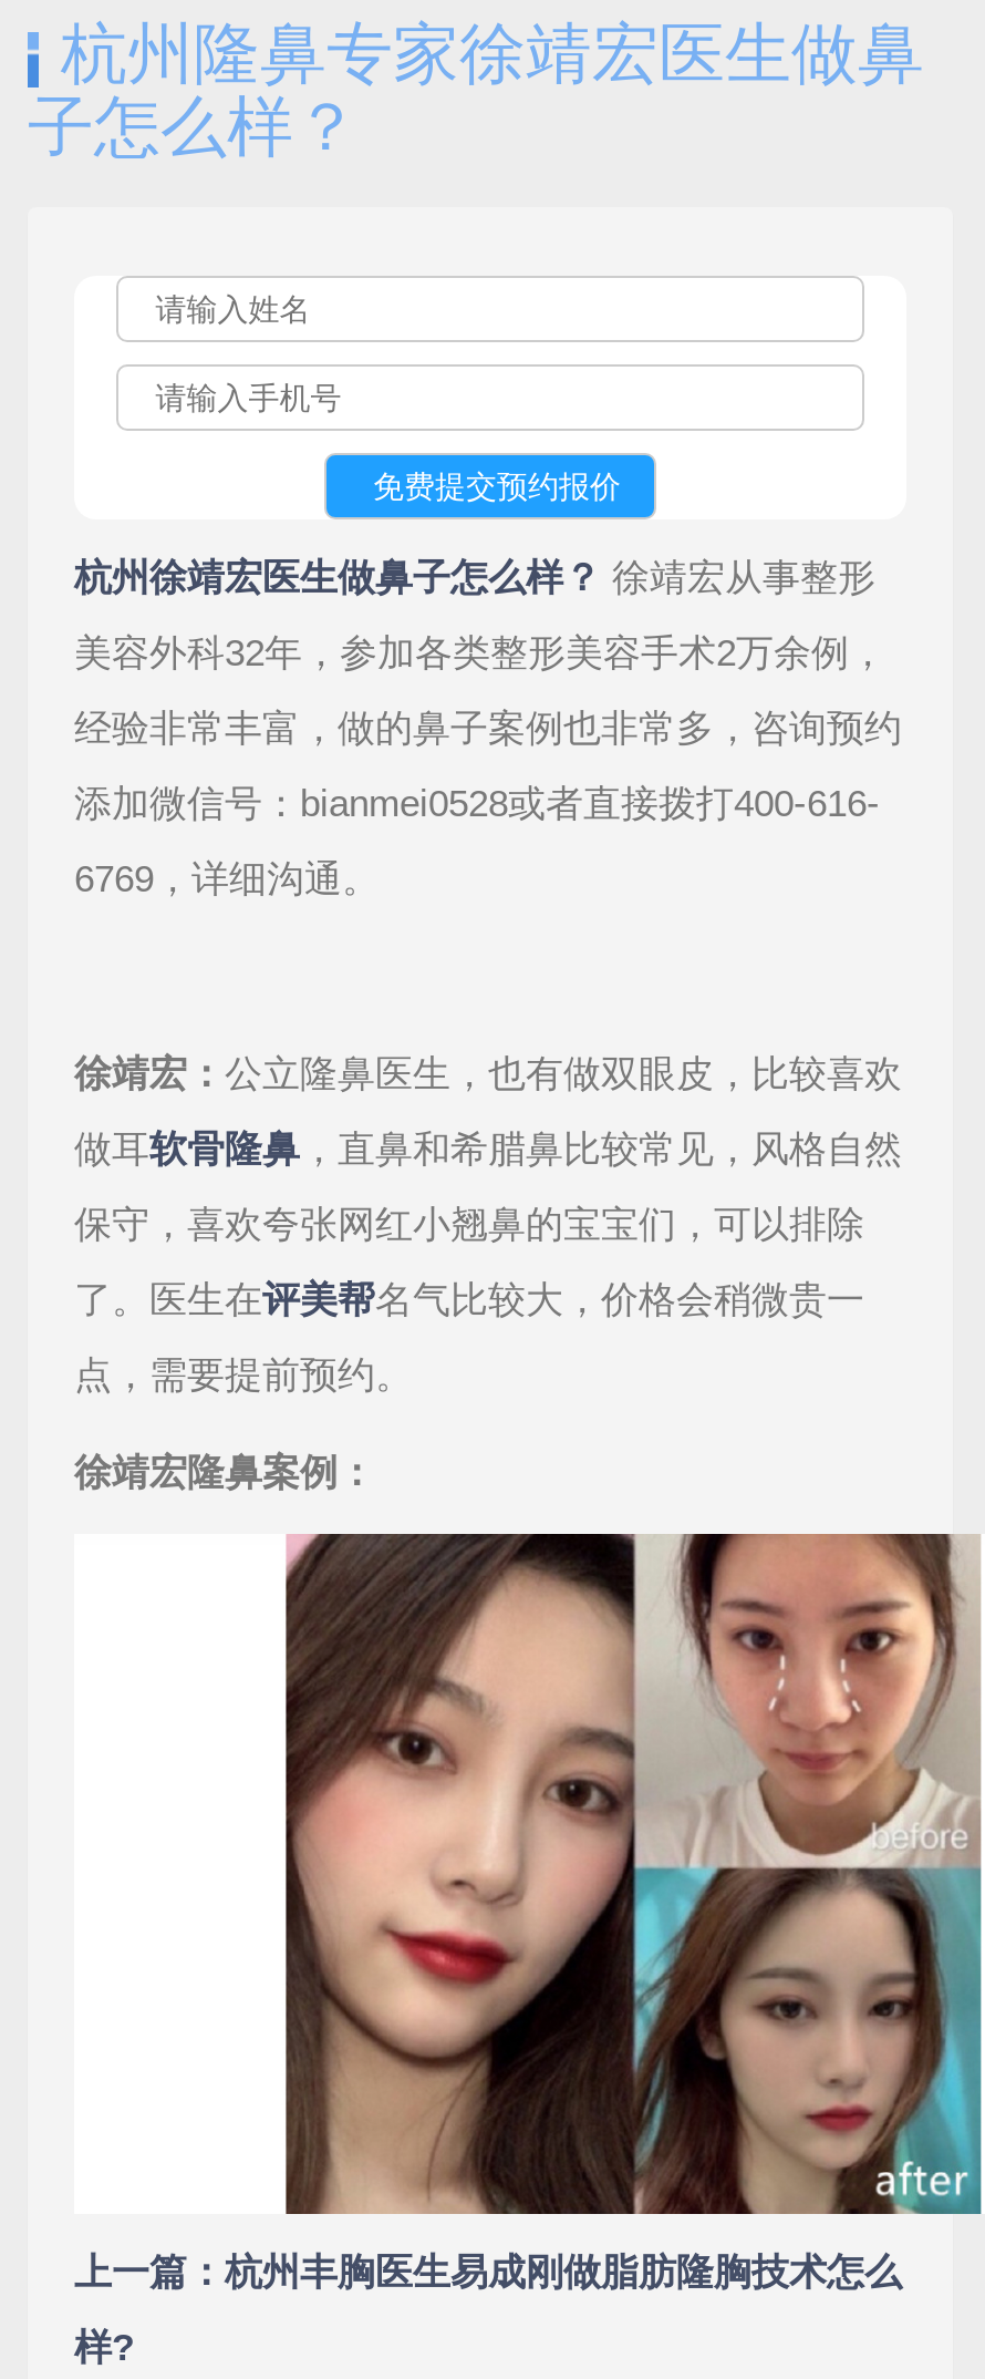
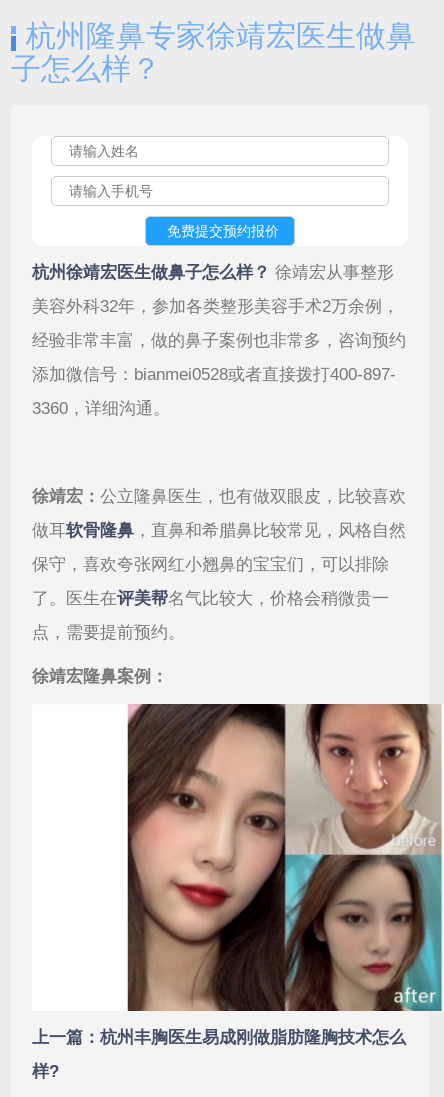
- 添加微信号：bianmei0528或者直接拨打400-616-
+ 添加微信号：bianmei0528或者直接拨打400-897-

- 6769，详细沟通。
+ 3360，详细沟通。
